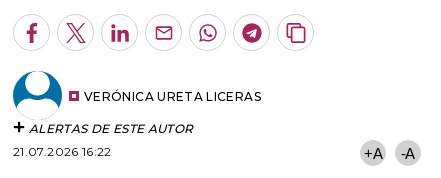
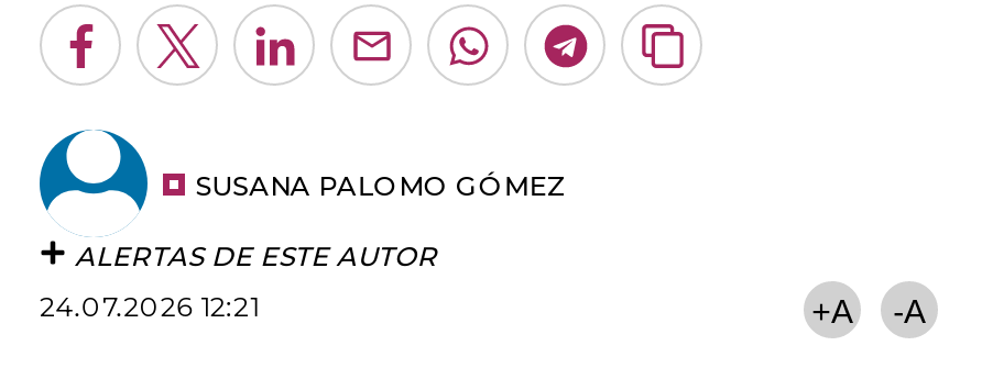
- VERÓNICA URETA LICERAS
+ SUSANA PALOMO GÓMEZ

- 21.07.2026 16:22
+ 24.07.2026 12:21
